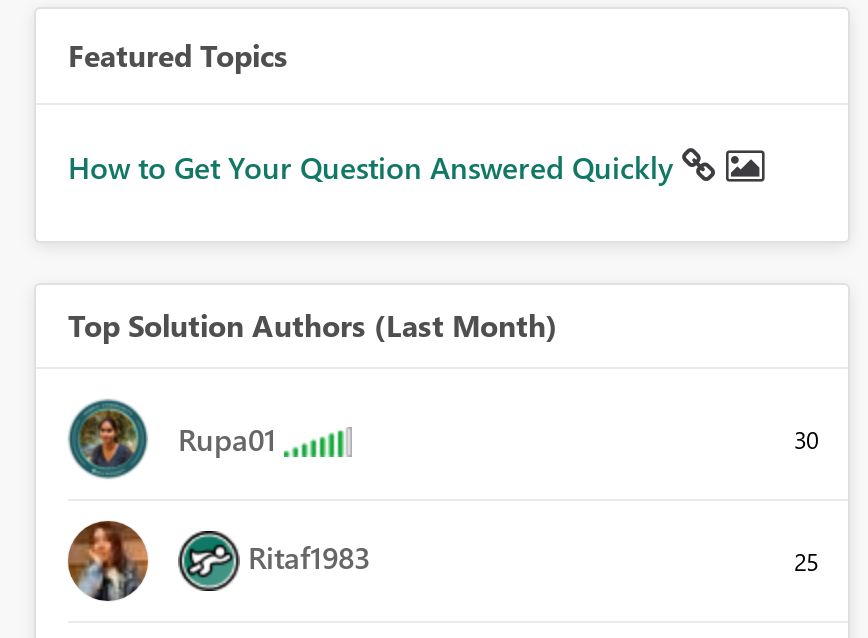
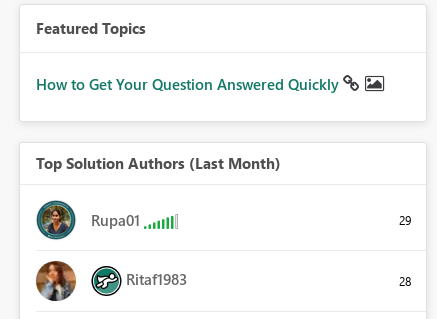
- 30
+ 29

- 25
+ 28
